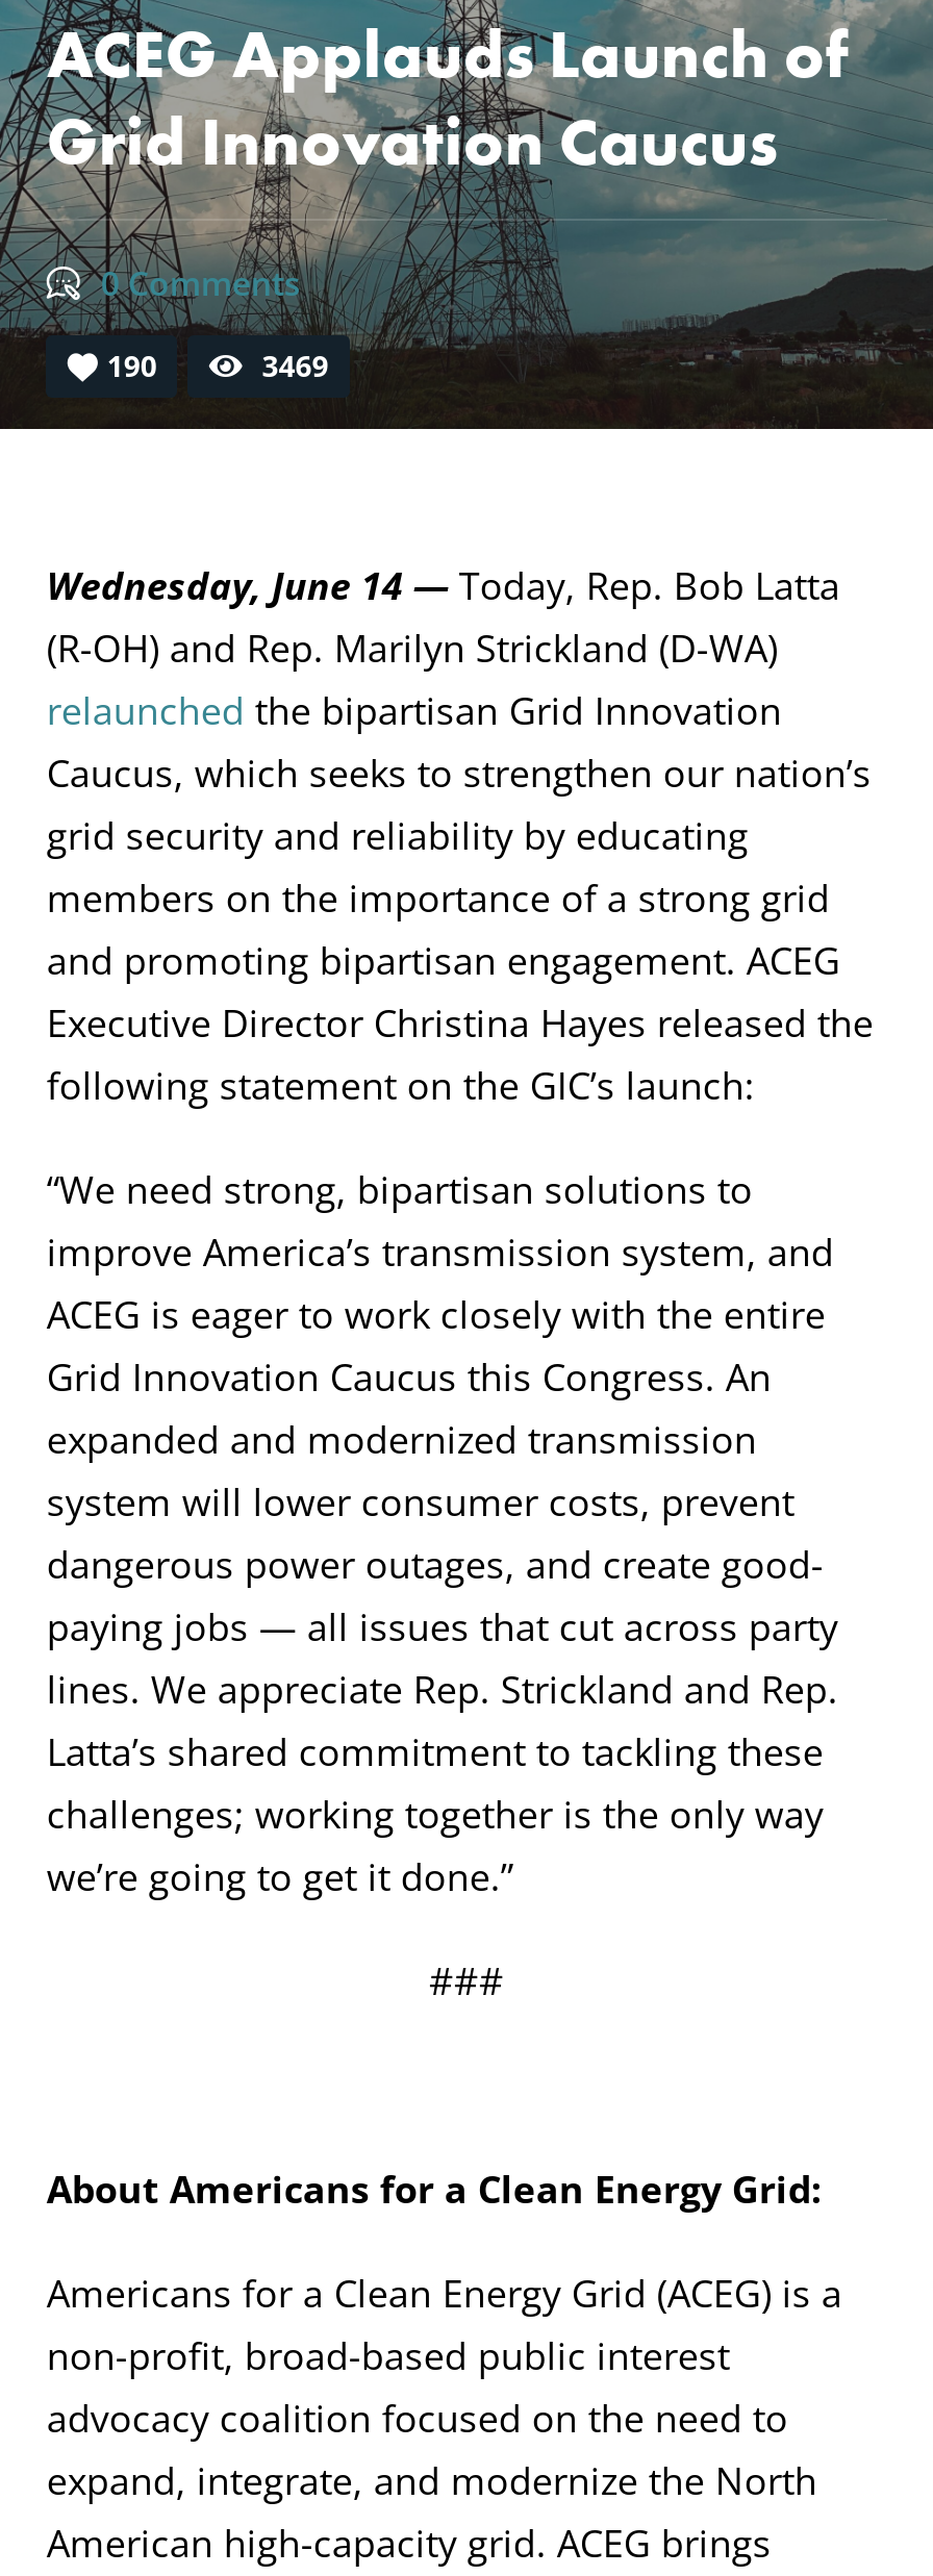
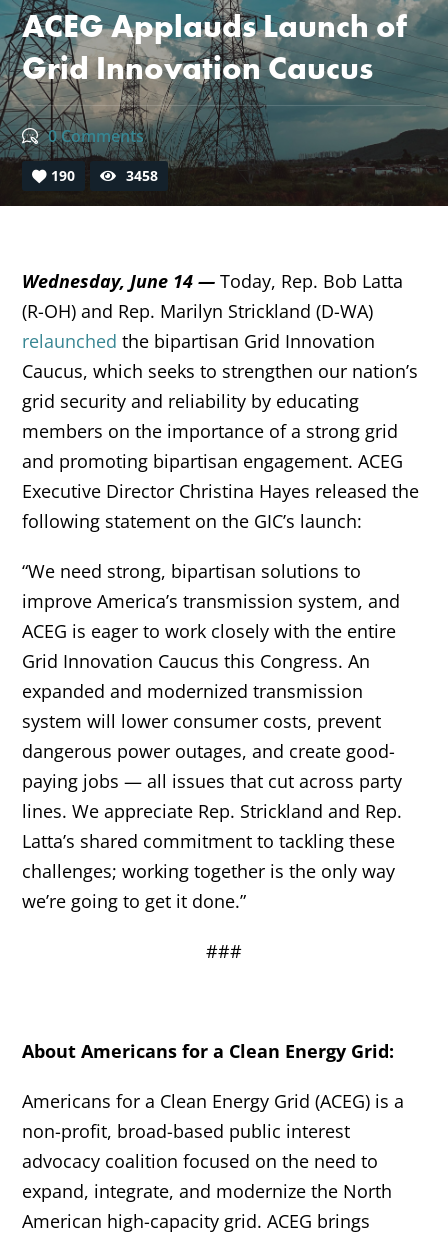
- 3469
+ 3458
